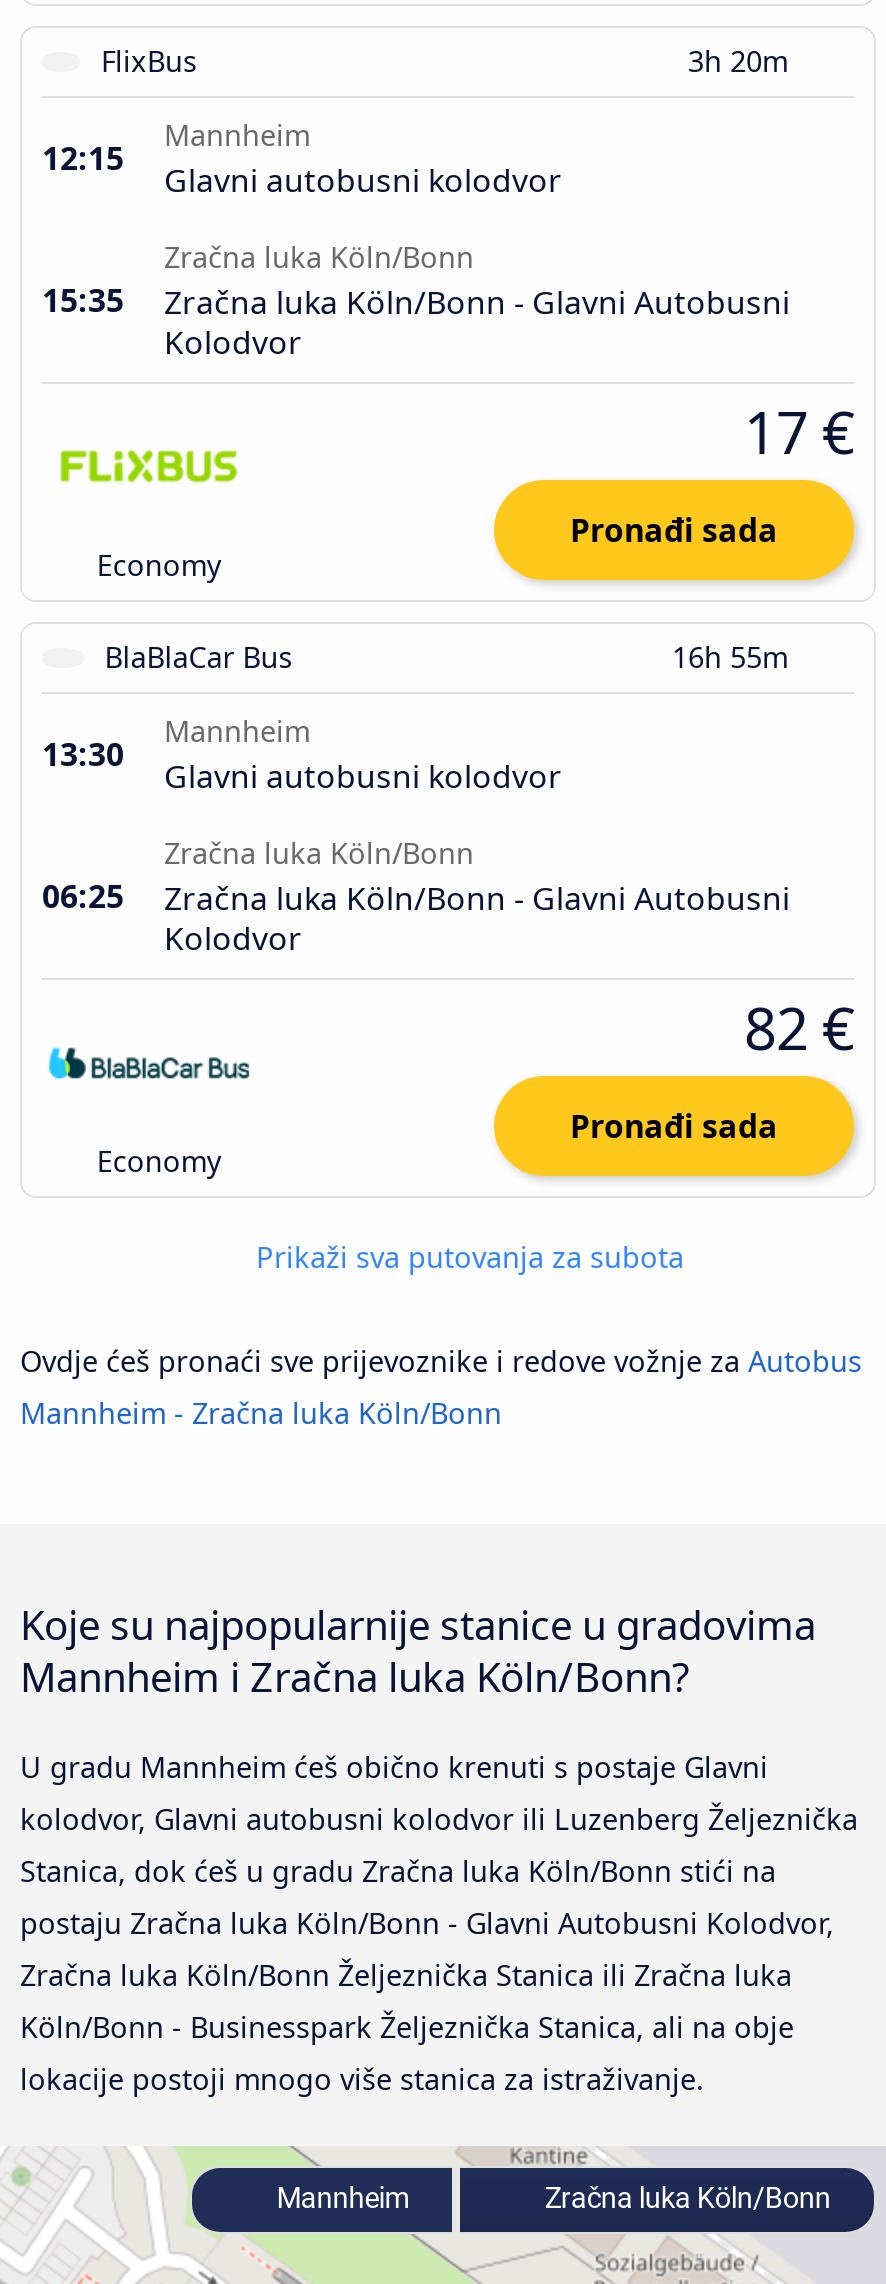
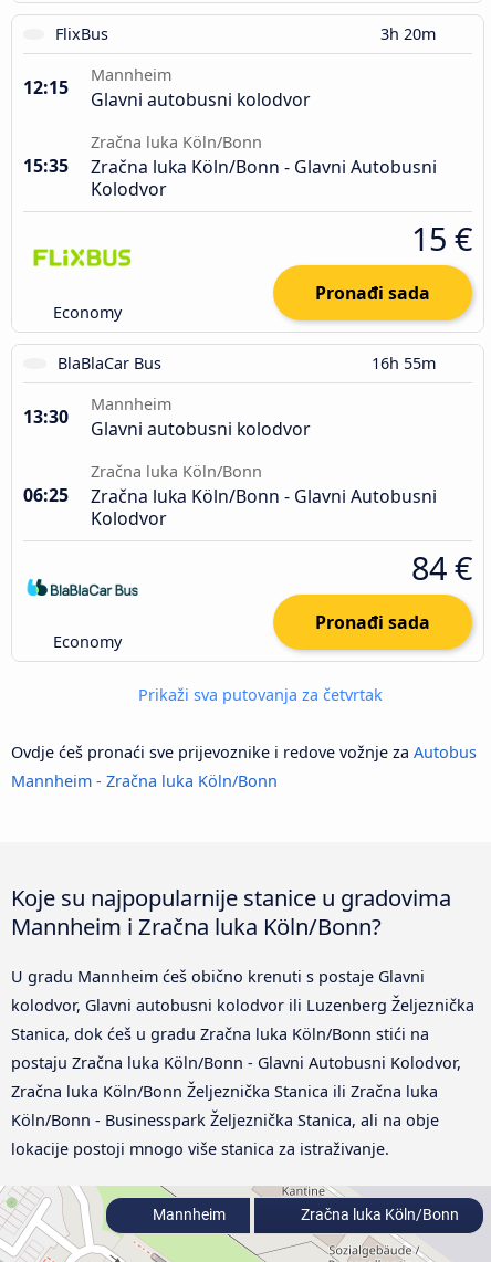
- 17 €
+ 15 €

- 82 €
+ 84 €

- Prikaži sva putovanja za subota
+ Prikaži sva putovanja za četvrtak
